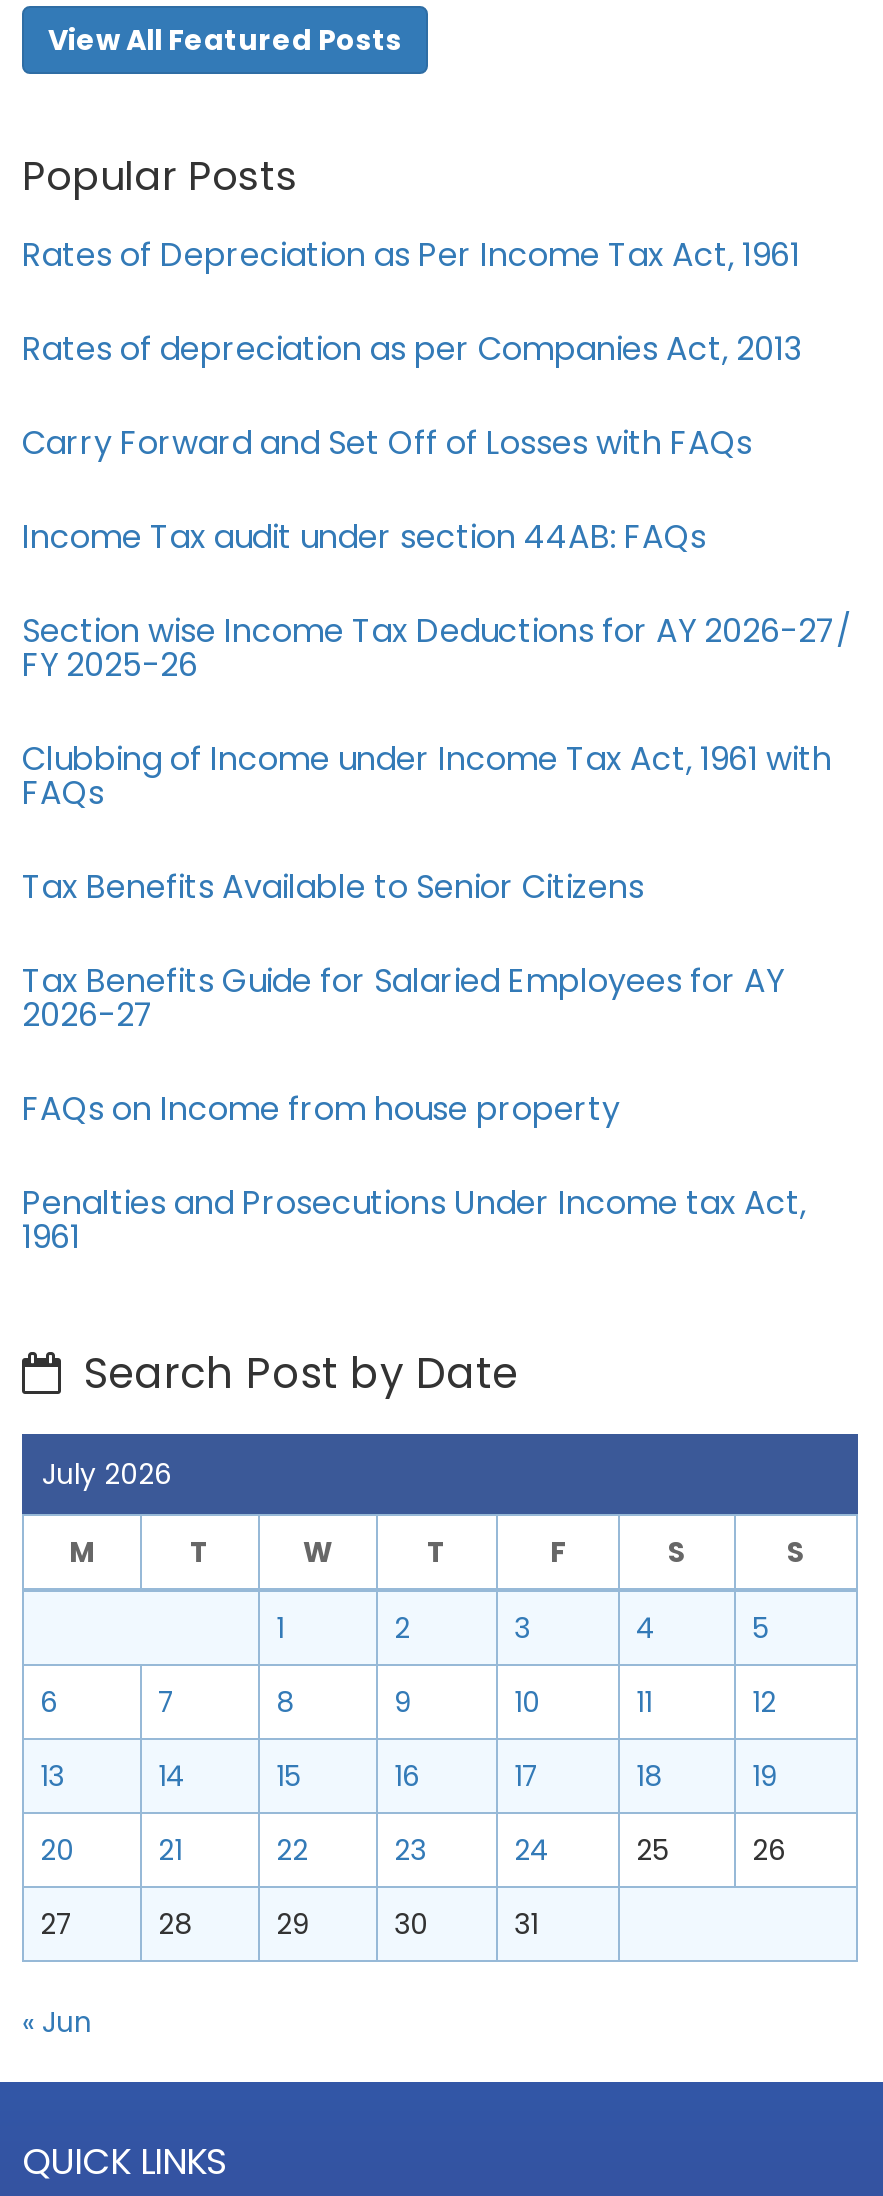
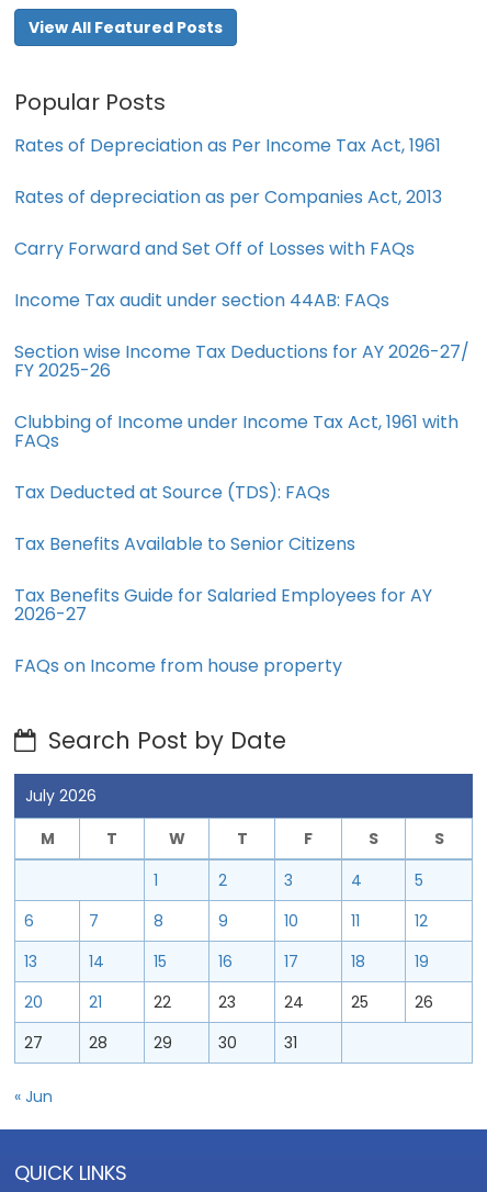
+ Tax Deducted at Source (TDS): FAQs

moved down: Tax Benefits Available to Senior Citizens | Tax Benefits Guide for Salaried Employees for AY | 2026-27 | FAQs on Income from house property

- Penalties and Prosecutions Under Income tax Act,
- 1961
